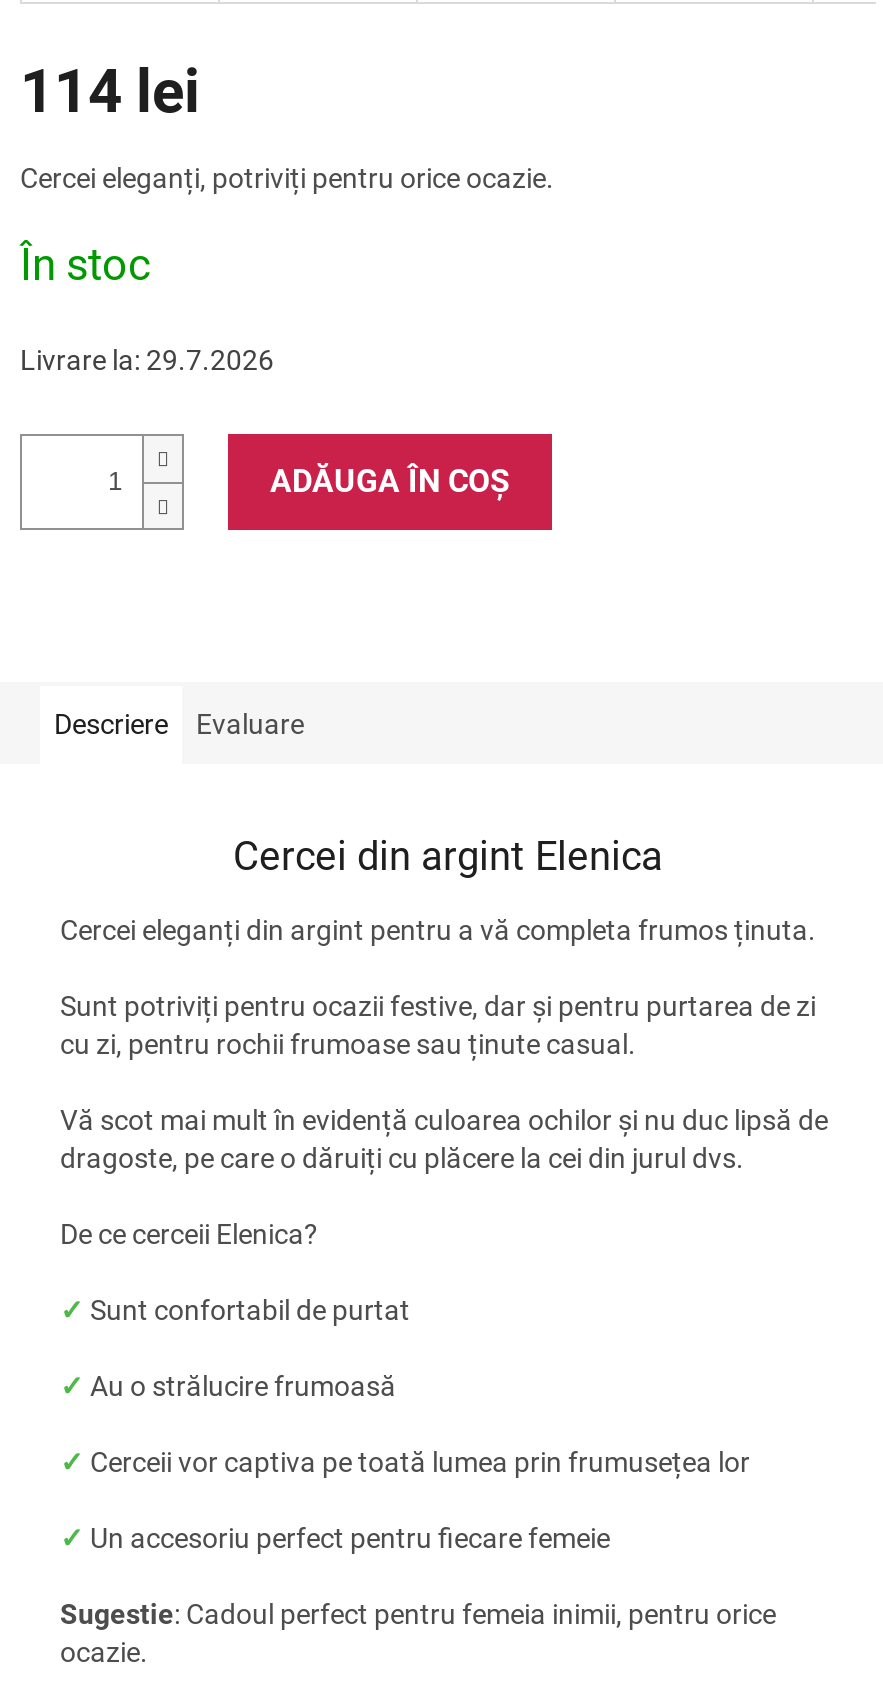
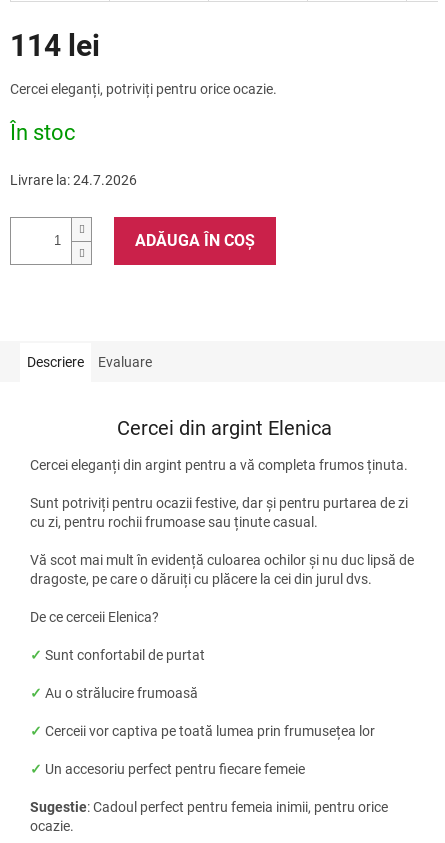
- Livrare la: 29.7.2026
+ Livrare la: 24.7.2026
